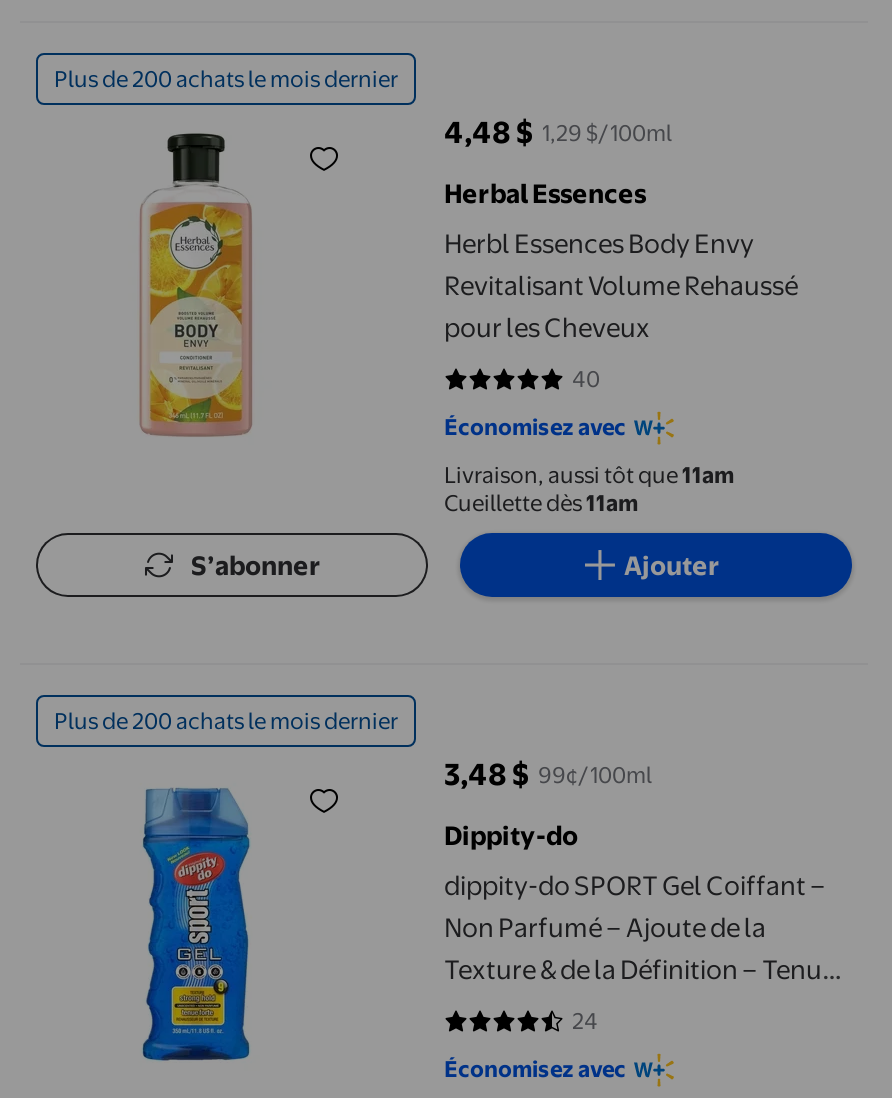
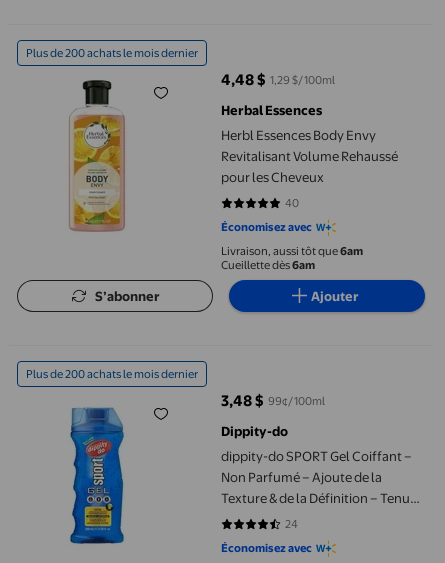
- Livraison, aussi tôt que 11am
+ Livraison, aussi tôt que 6am

- Cueillette dès 11am
+ Cueillette dès 6am
